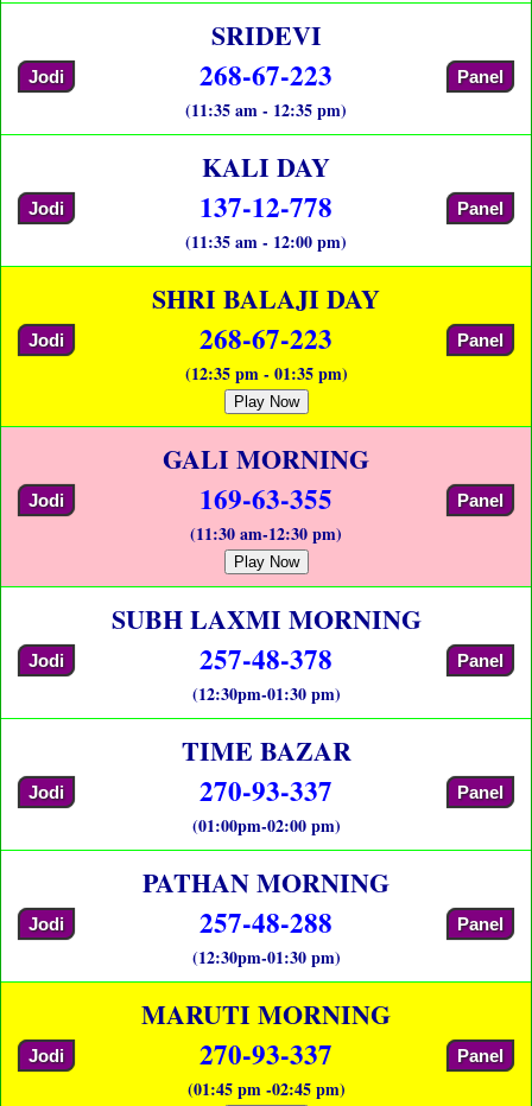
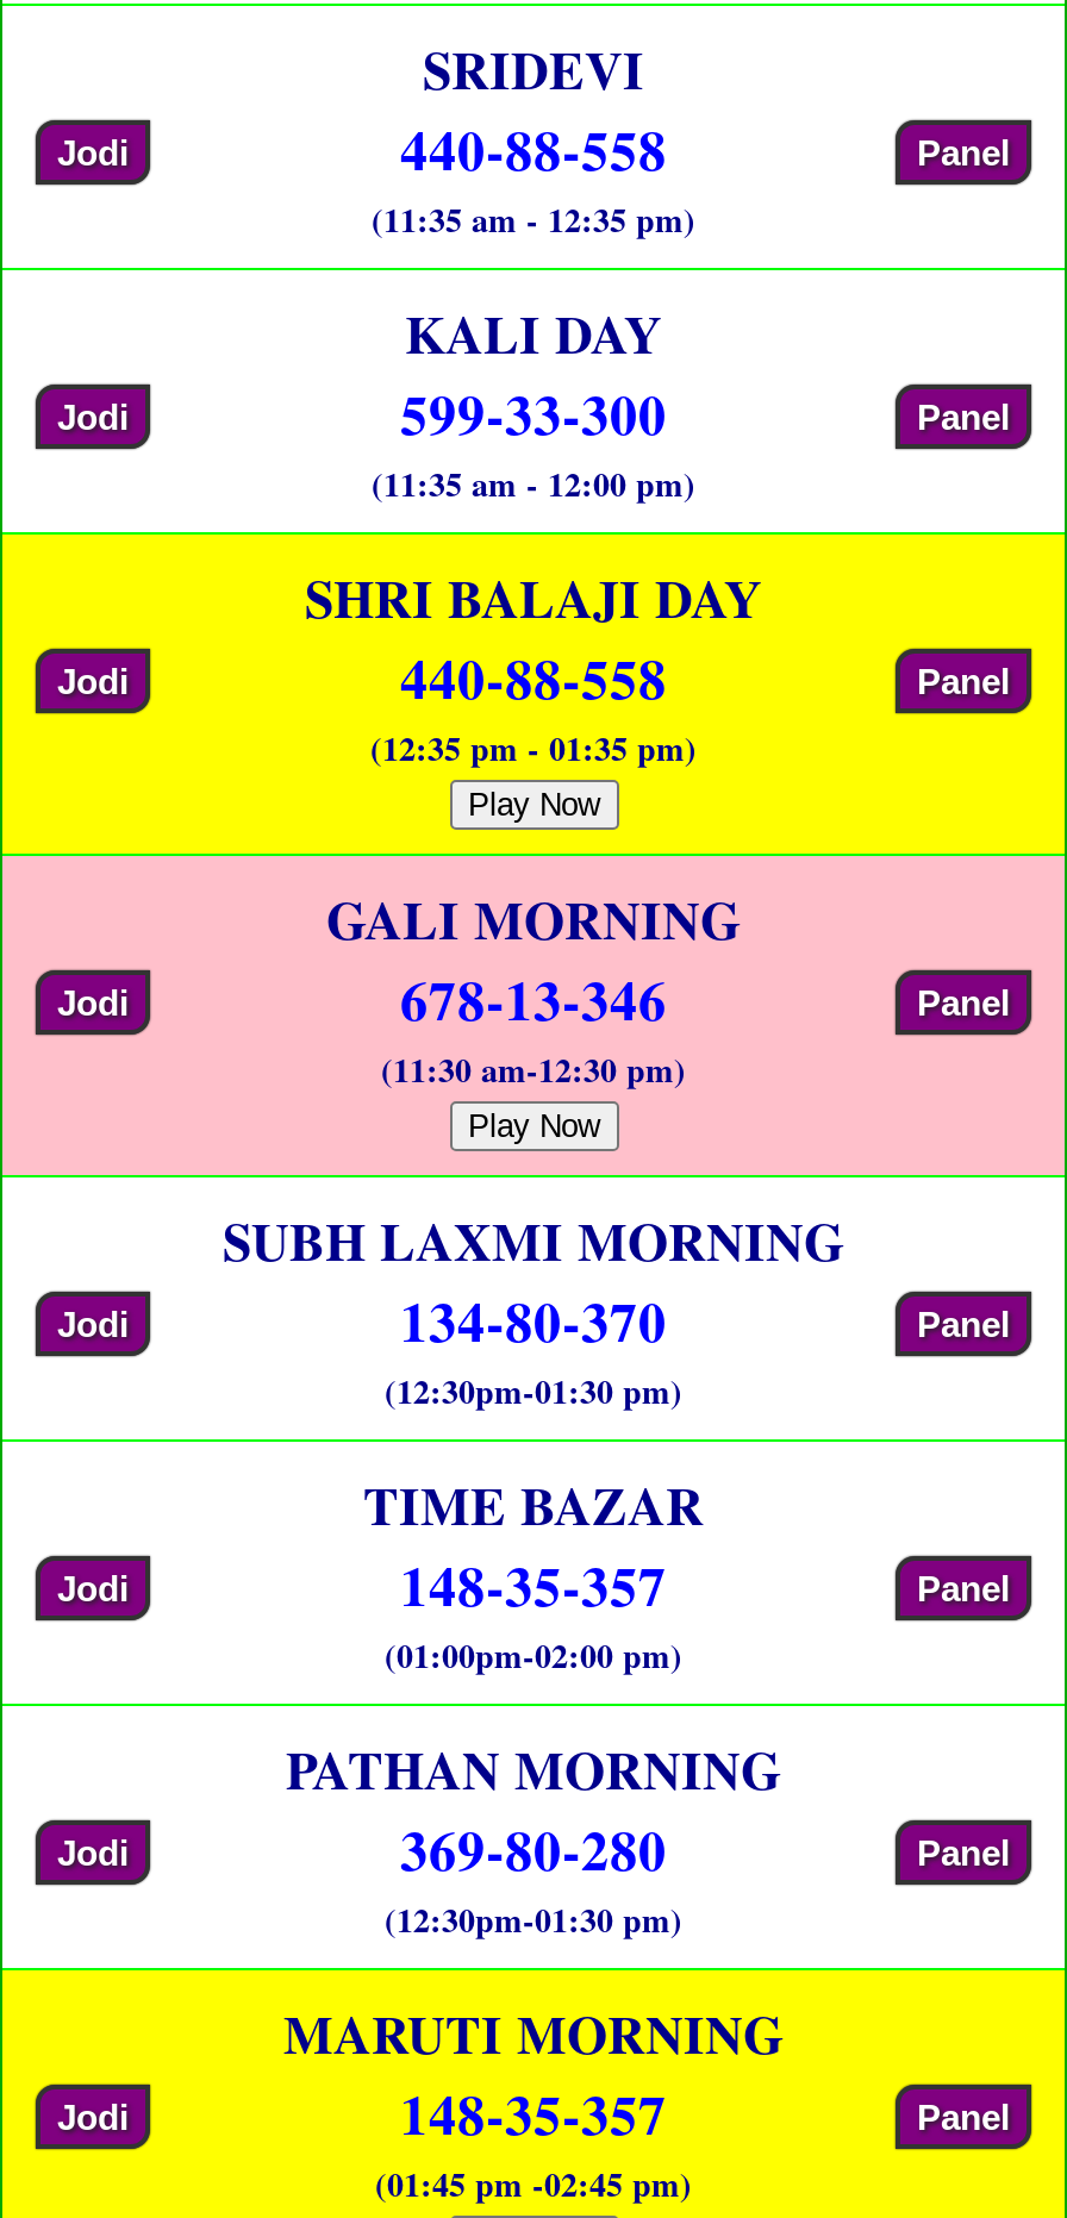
- 268-67-223
+ 440-88-558

- 137-12-778
+ 599-33-300

- 268-67-223
+ 440-88-558

- 169-63-355
+ 678-13-346

- 257-48-378
+ 134-80-370

- 270-93-337
+ 148-35-357

- 257-48-288
+ 369-80-280

- 270-93-337
+ 148-35-357
